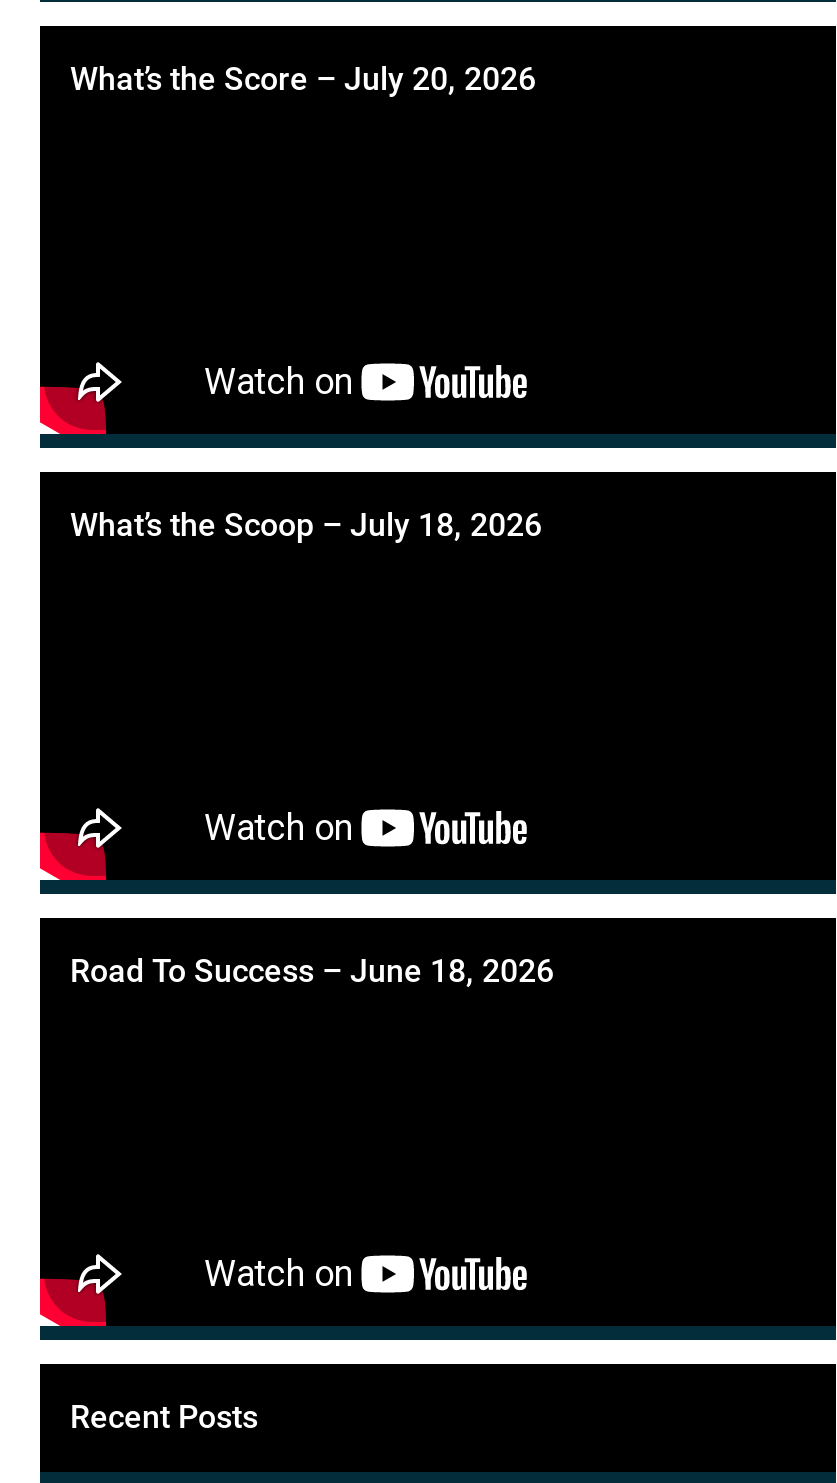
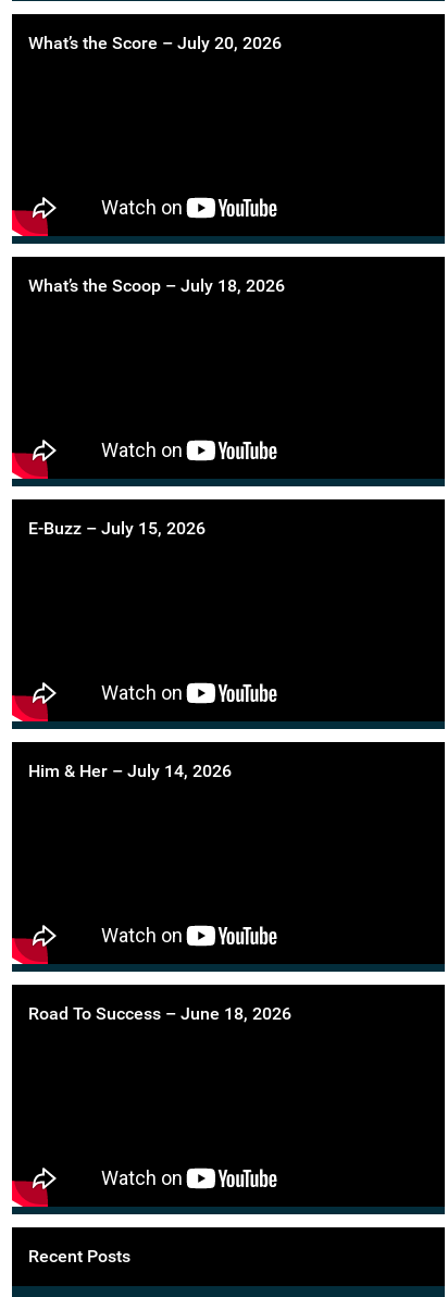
+ E-Buzz – July 15, 2026

+ Him & Her – July 14, 2026
